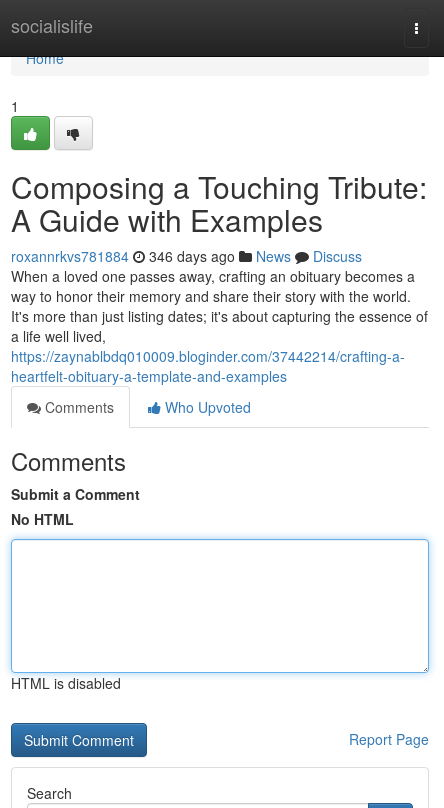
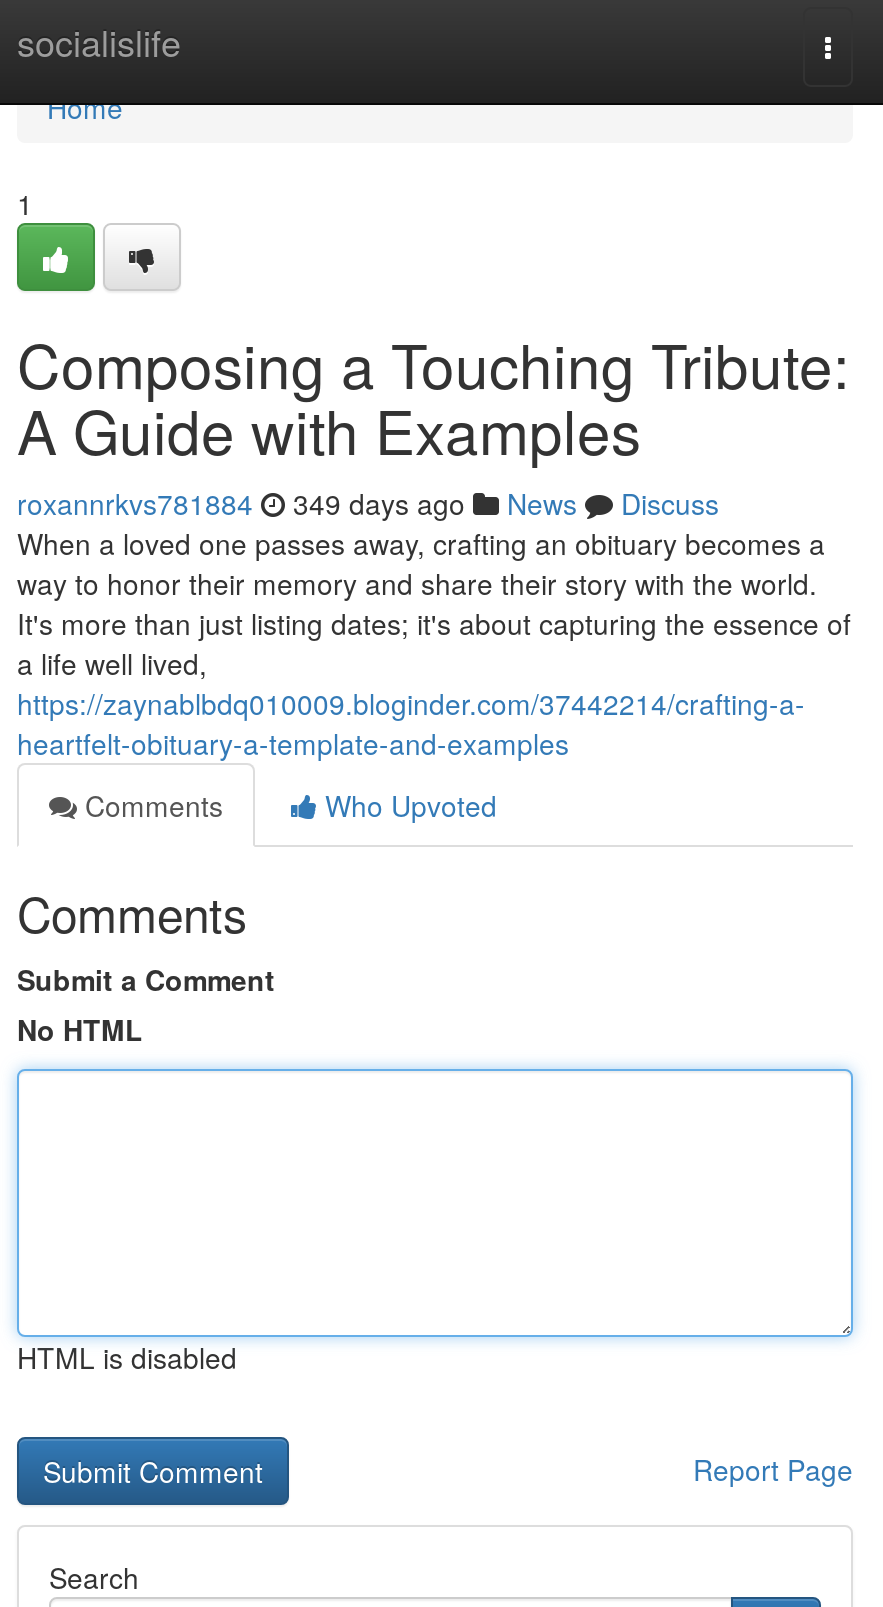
- roxannrkvs781884 346 days ago News Discuss
+ roxannrkvs781884 349 days ago News Discuss
